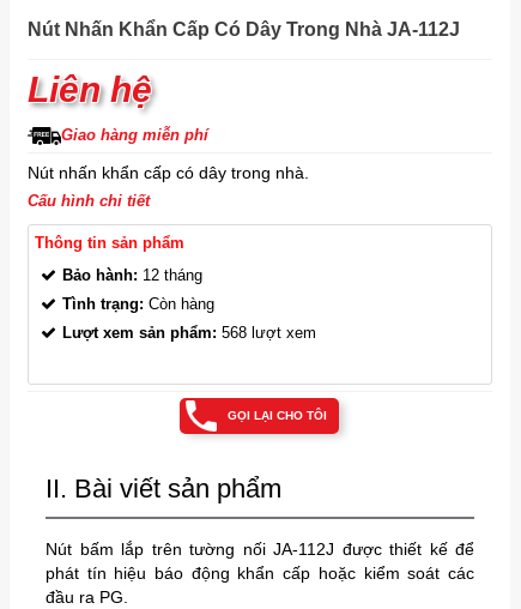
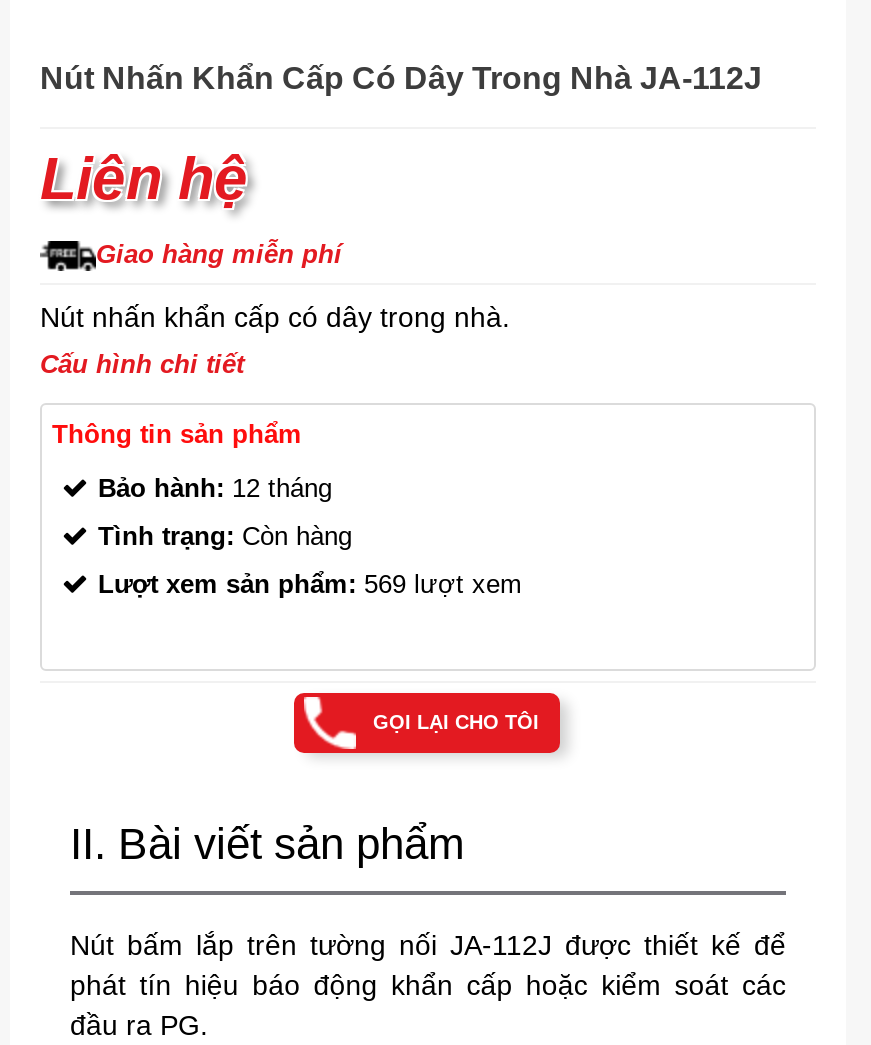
- Lượt xem sản phẩm: 568 lượt xem
+ Lượt xem sản phẩm: 569 lượt xem
